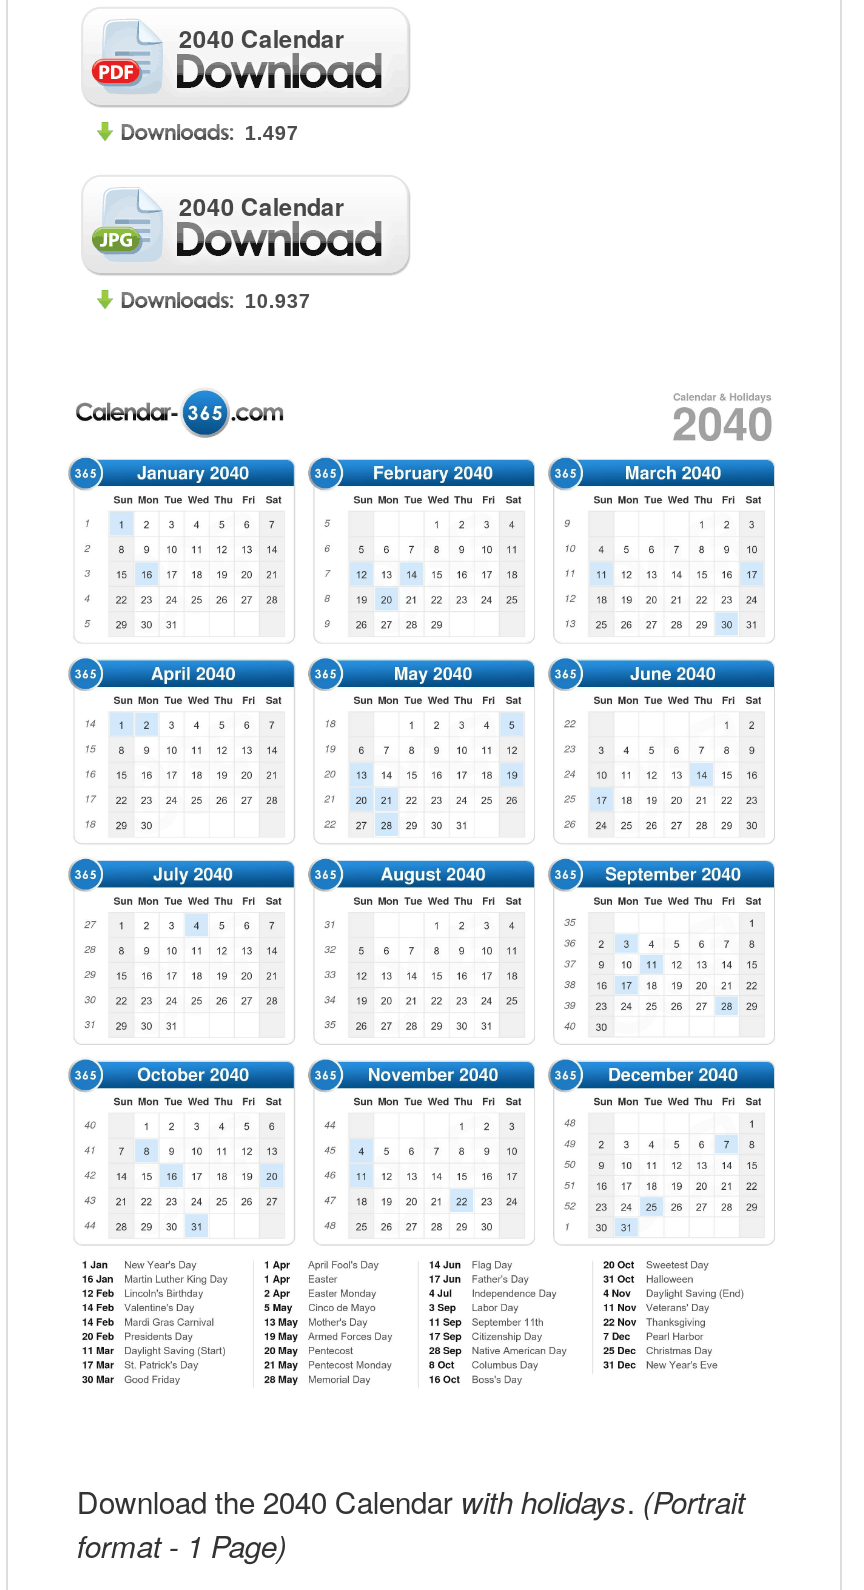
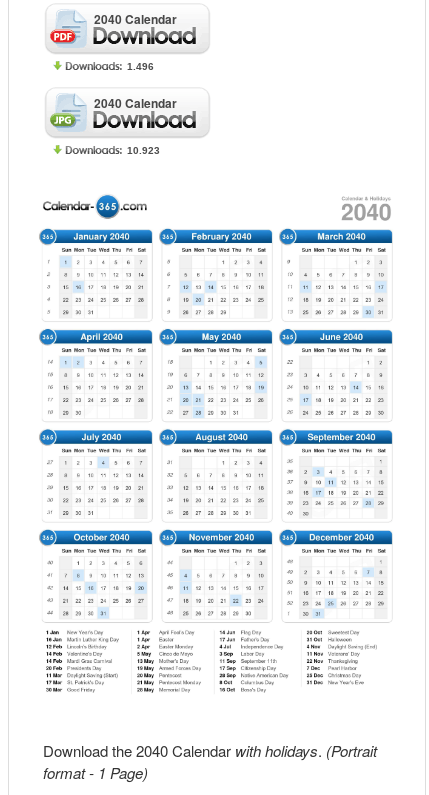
- 1.497
+ 1.496

- 10.937
+ 10.923
